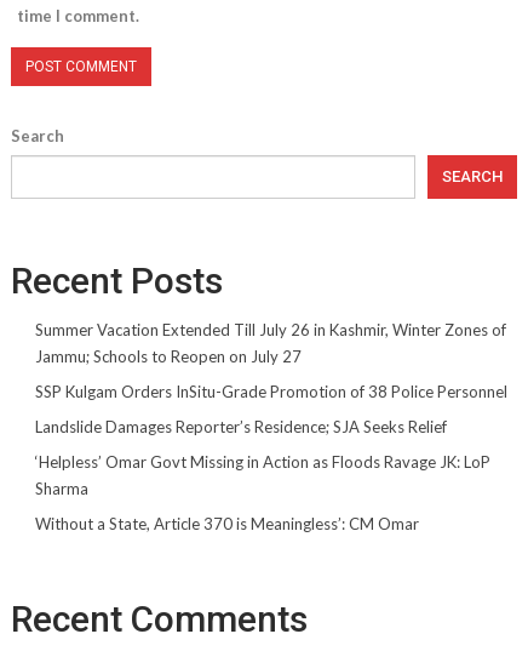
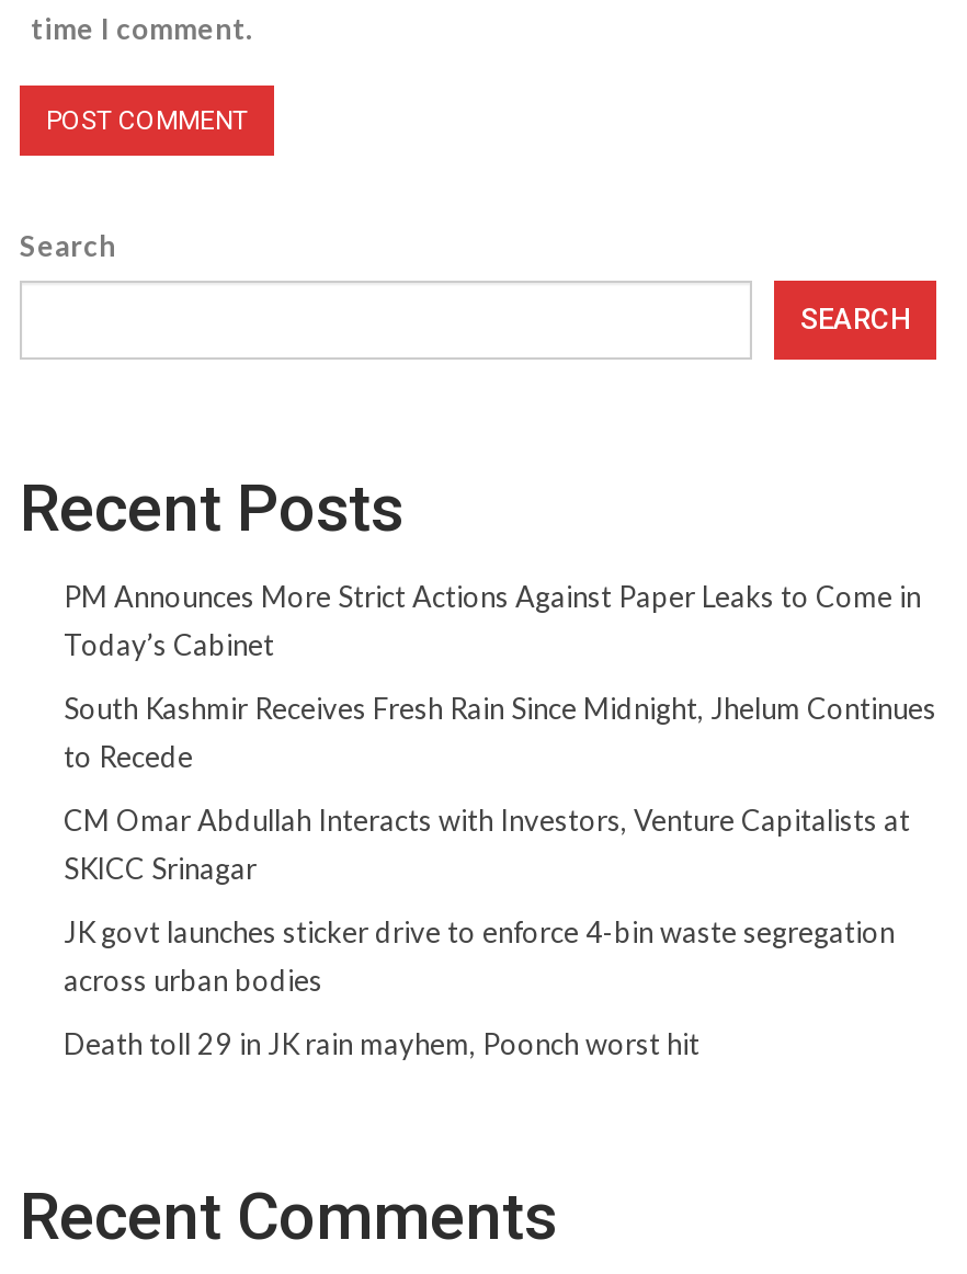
- Summer Vacation Extended Till July 26 in Kashmir, Winter Zones of
- Jammu; Schools to Reopen on July 27
+ PM Announces More Strict Actions Against Paper Leaks to Come in
+ Today’s Cabinet

- SSP Kulgam Orders InSitu-Grade Promotion of 38 Police Personnel
+ South Kashmir Receives Fresh Rain Since Midnight, Jhelum Continues
+ to Recede

- Landslide Damages Reporter’s Residence; SJA Seeks Relief
+ CM Omar Abdullah Interacts with Investors, Venture Capitalists at
+ SKICC Srinagar

- ‘Helpless’ Omar Govt Missing in Action as Floods Ravage JK: LoP
- Sharma
+ JK govt launches sticker drive to enforce 4-bin waste segregation
+ across urban bodies

- Without a State, Article 370 is Meaningless’: CM Omar
+ Death toll 29 in JK rain mayhem, Poonch worst hit
